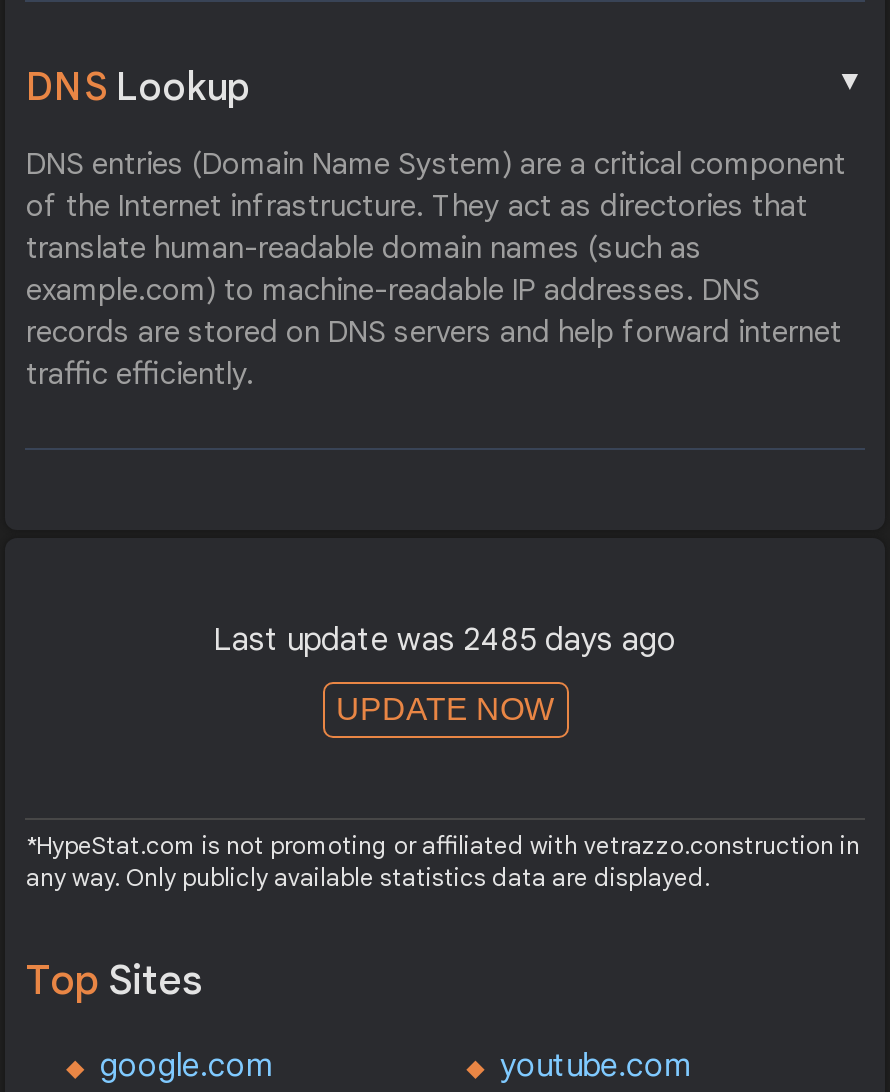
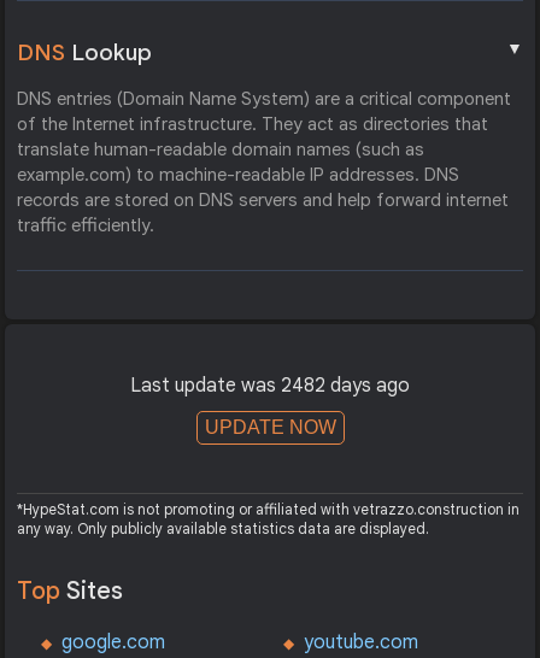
- Last update was 2485 days ago
+ Last update was 2482 days ago
